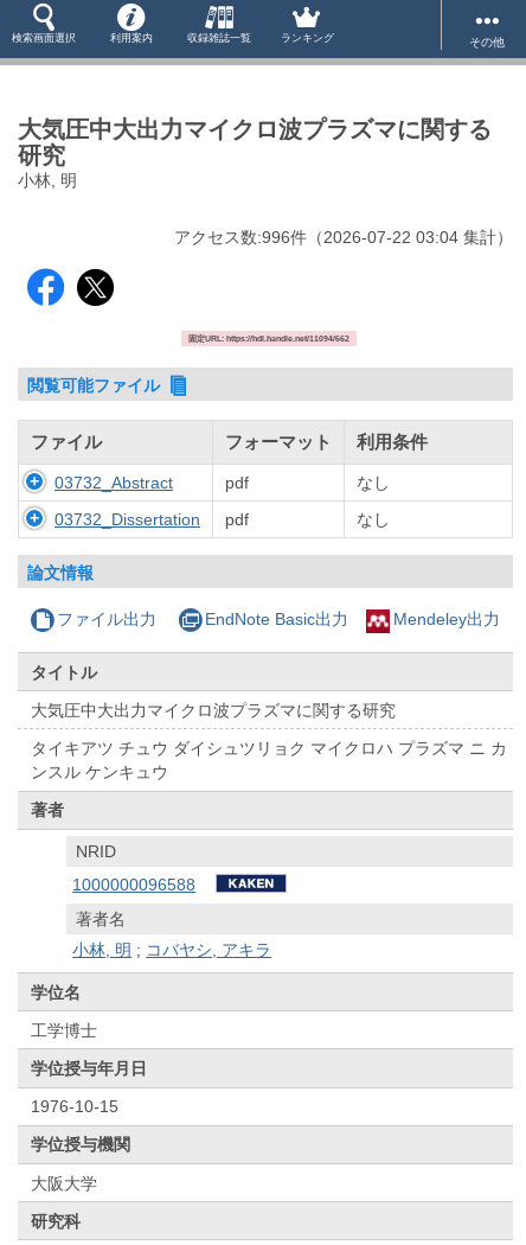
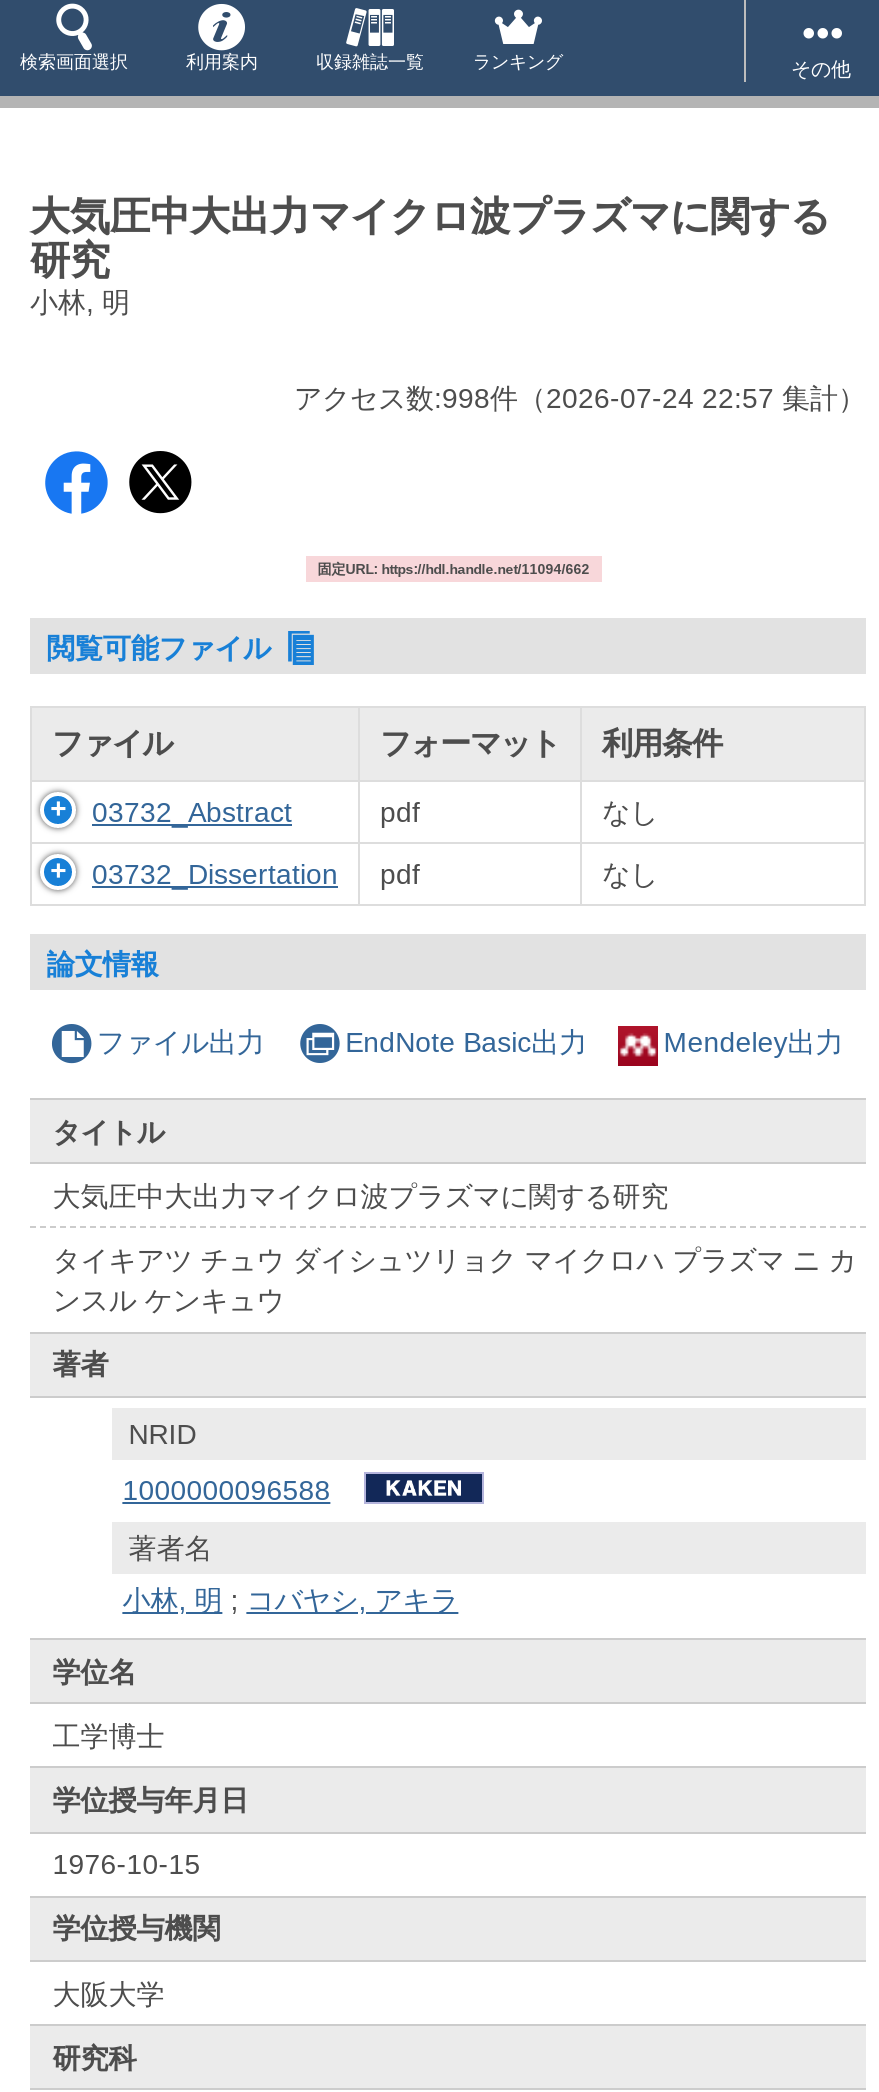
- アクセス数:996件（2026-07-22 03:04 集計）
+ アクセス数:998件（2026-07-24 22:57 集計）
